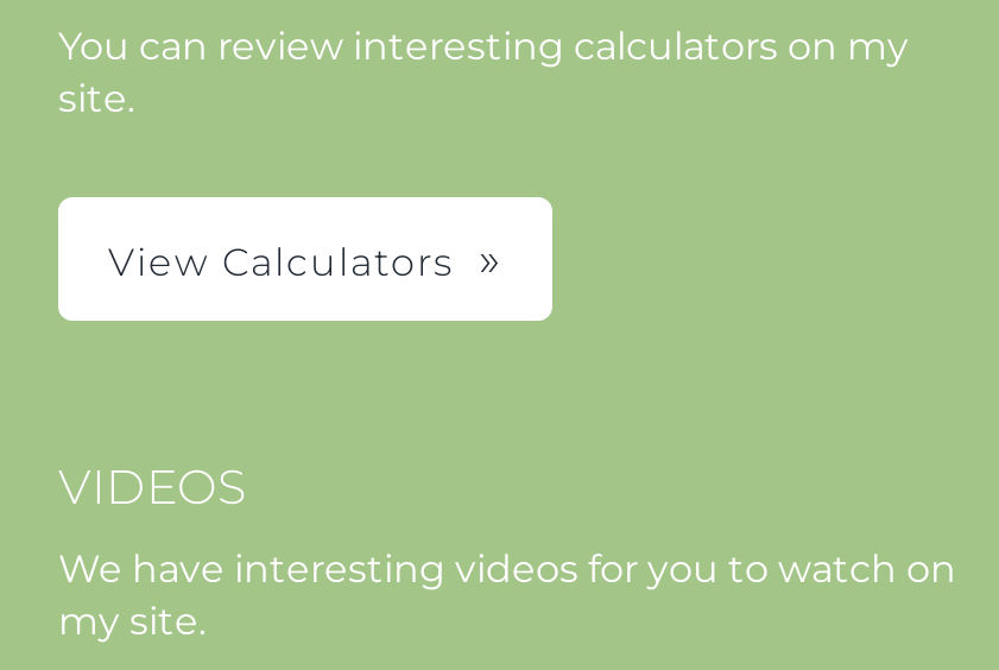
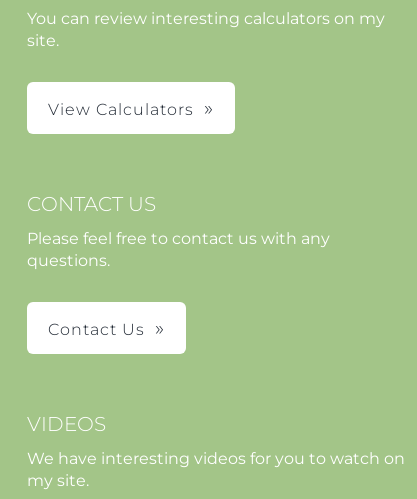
+ CONTACT US
+ Please feel free to contact us with any
+ questions.

+ Contact Us
